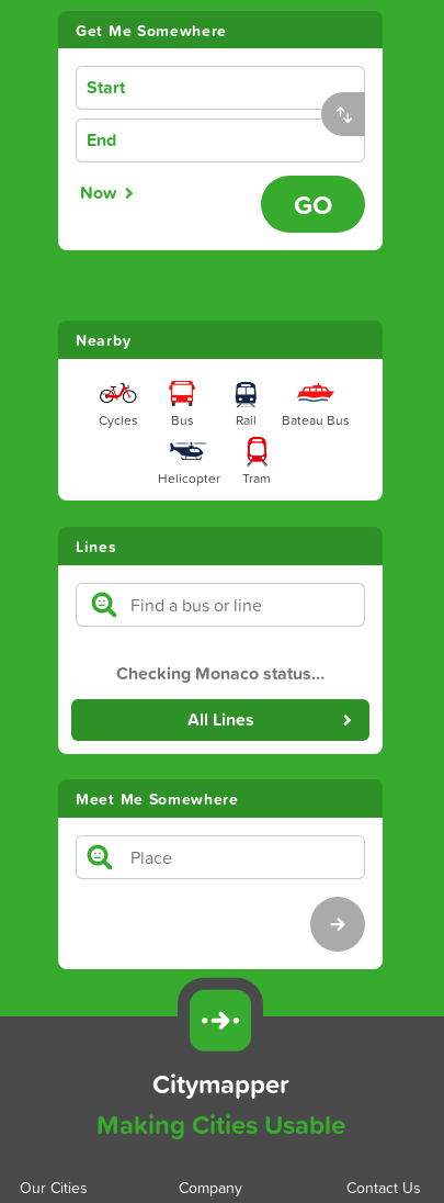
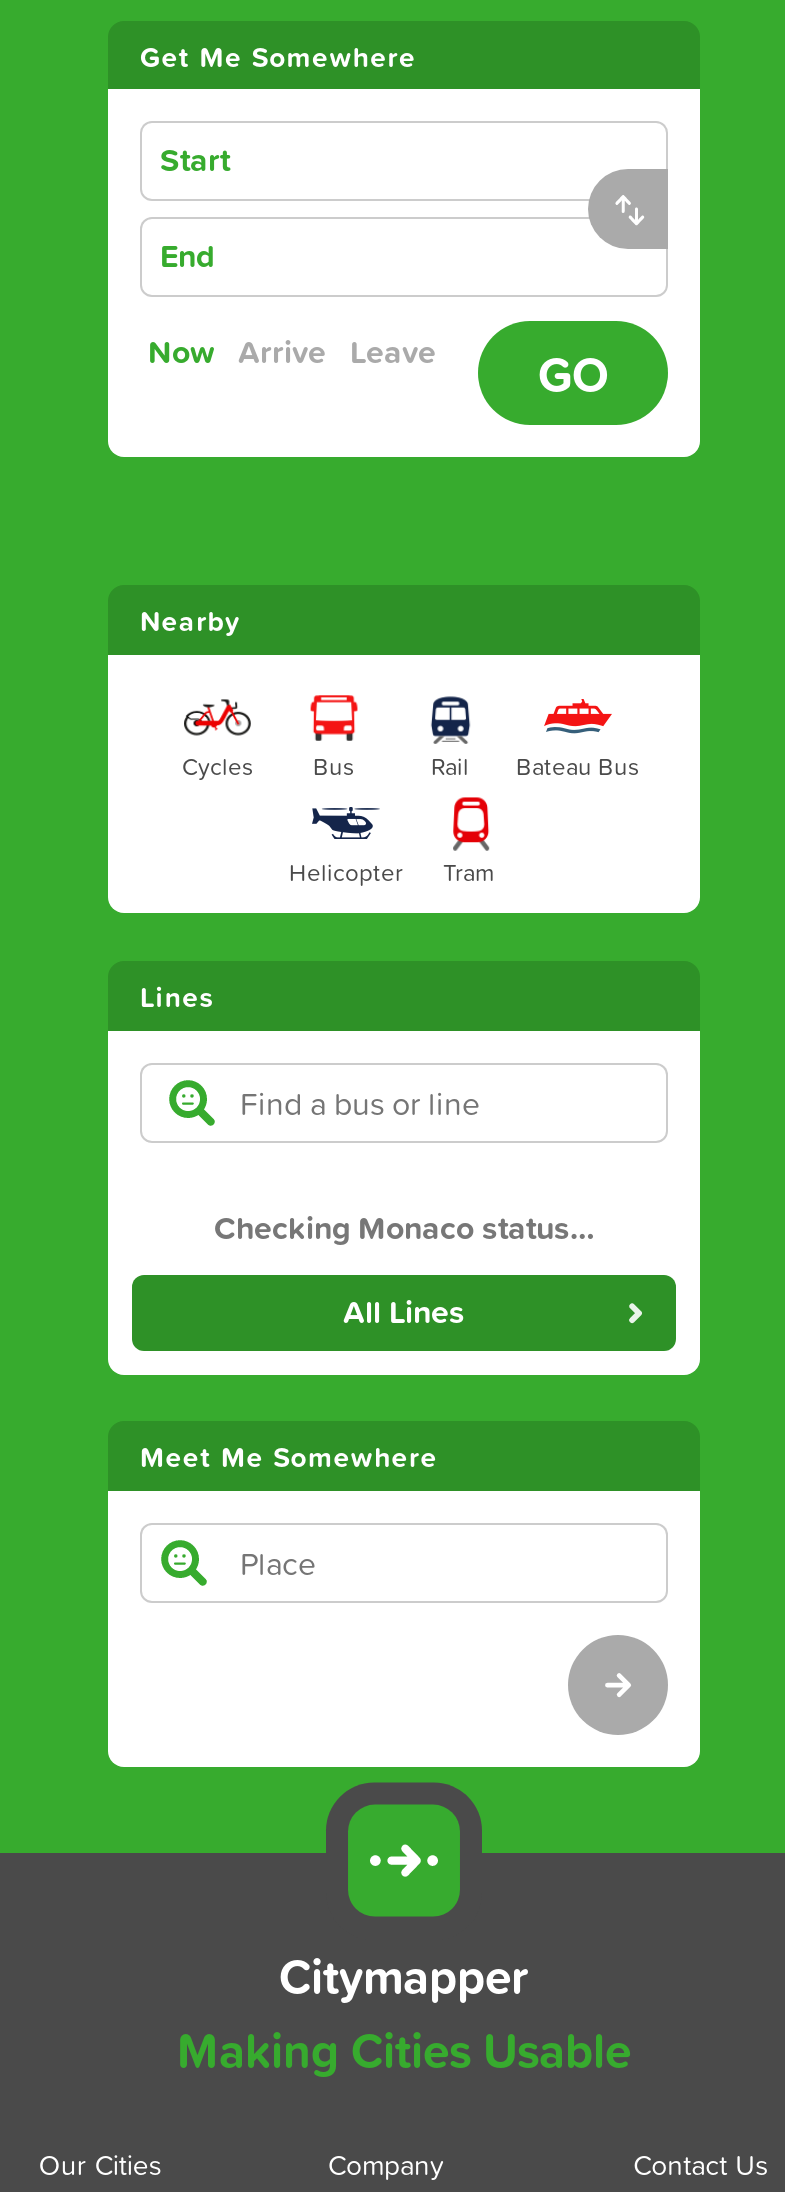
- Now
+ Now Arrive Leave
